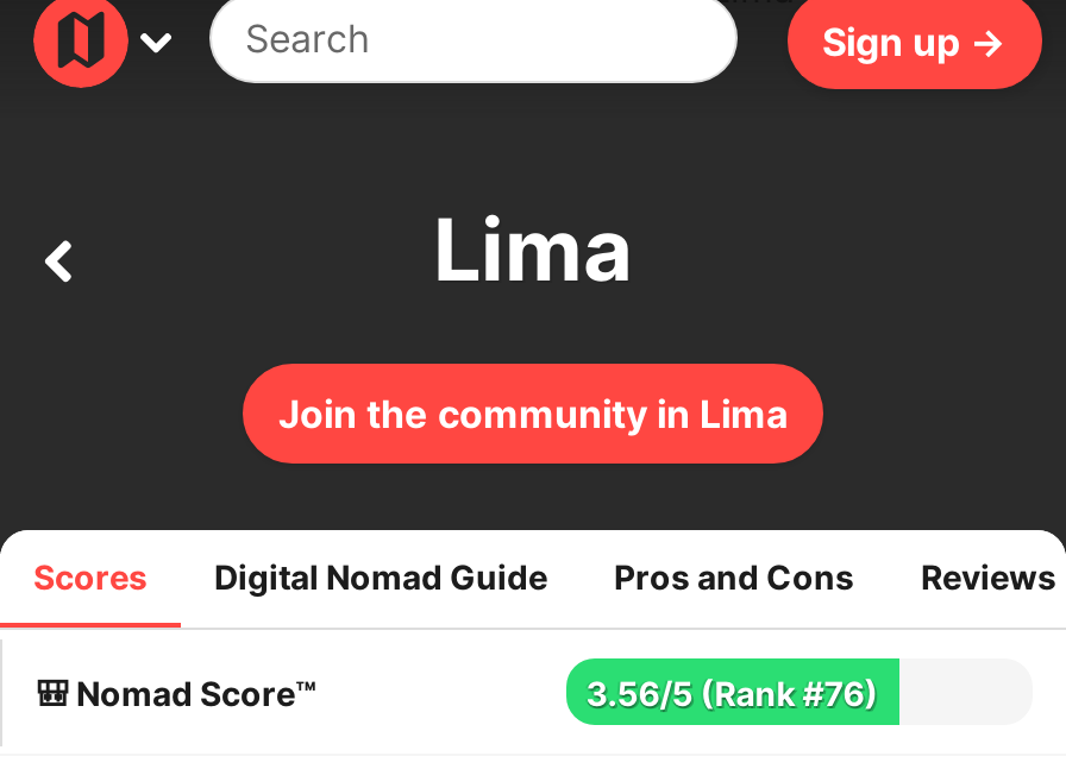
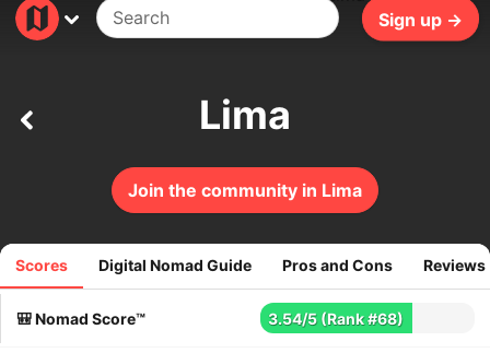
- 3.56/5 (Rank #76)
+ 3.54/5 (Rank #68)
